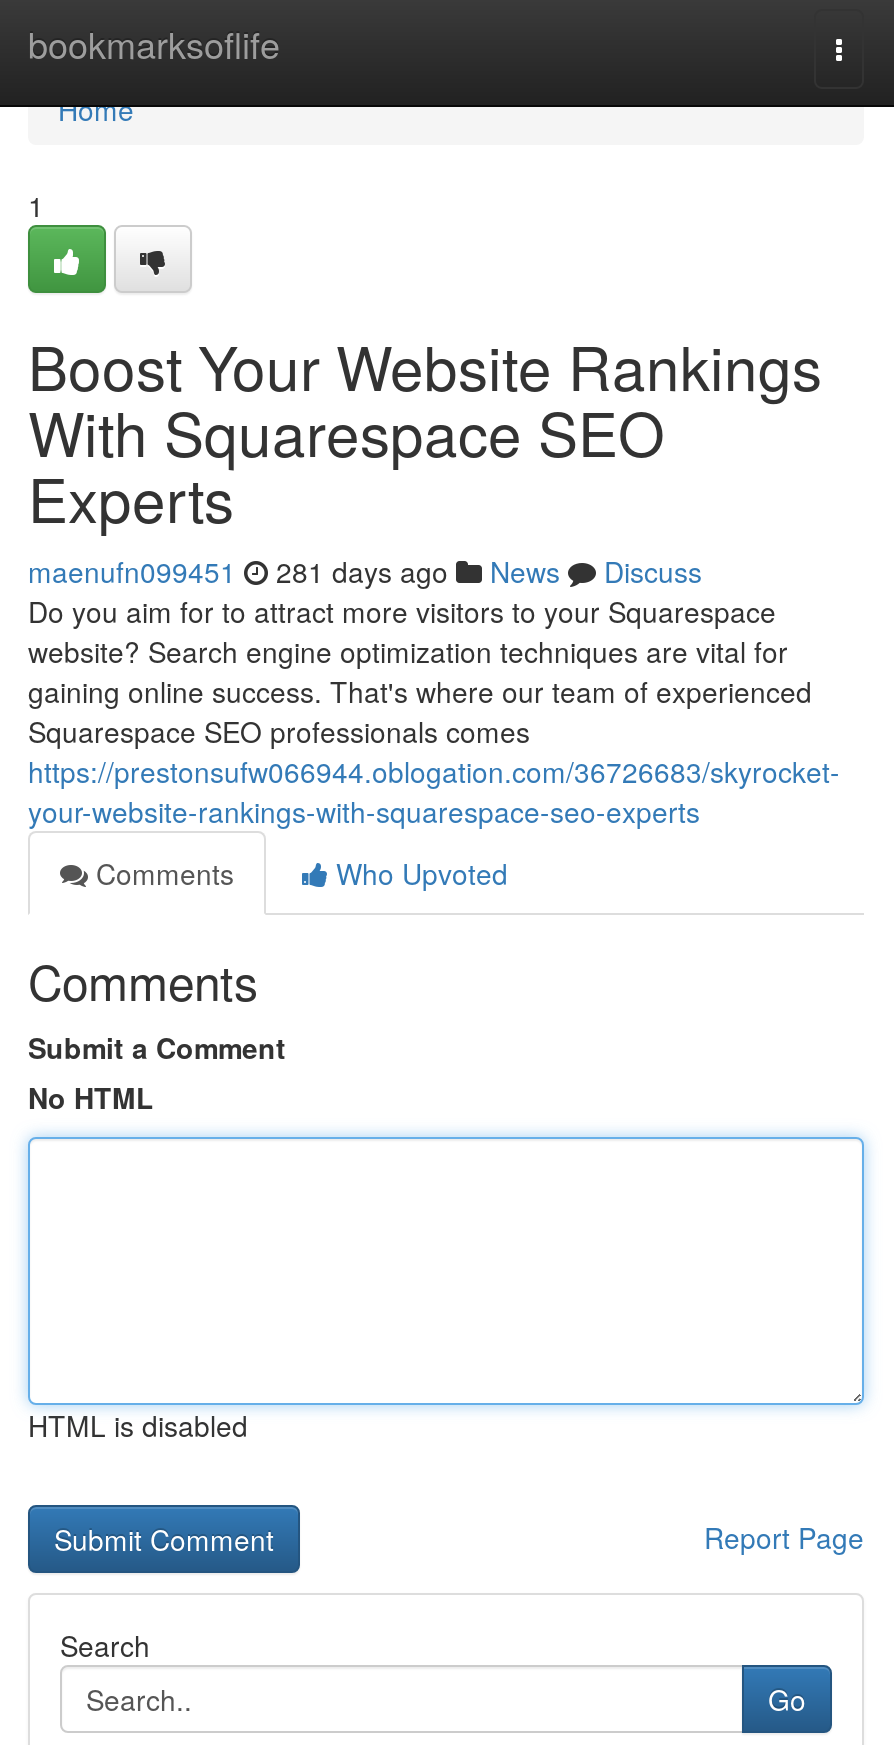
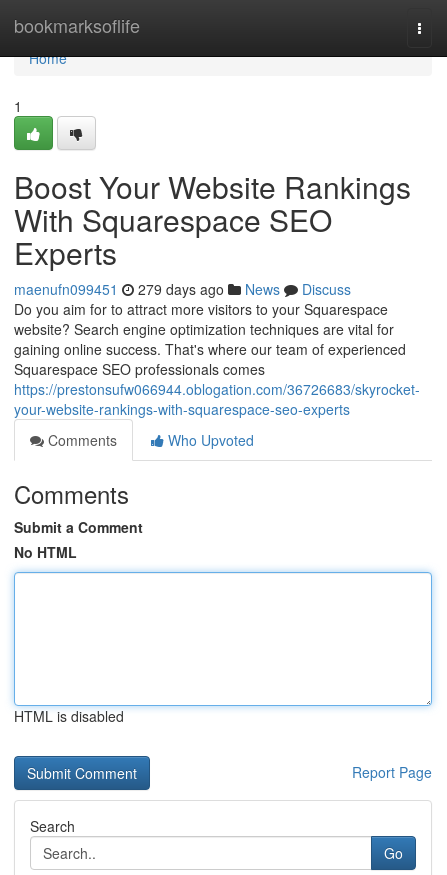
- maenufn099451 281 days ago News Discuss
+ maenufn099451 279 days ago News Discuss
